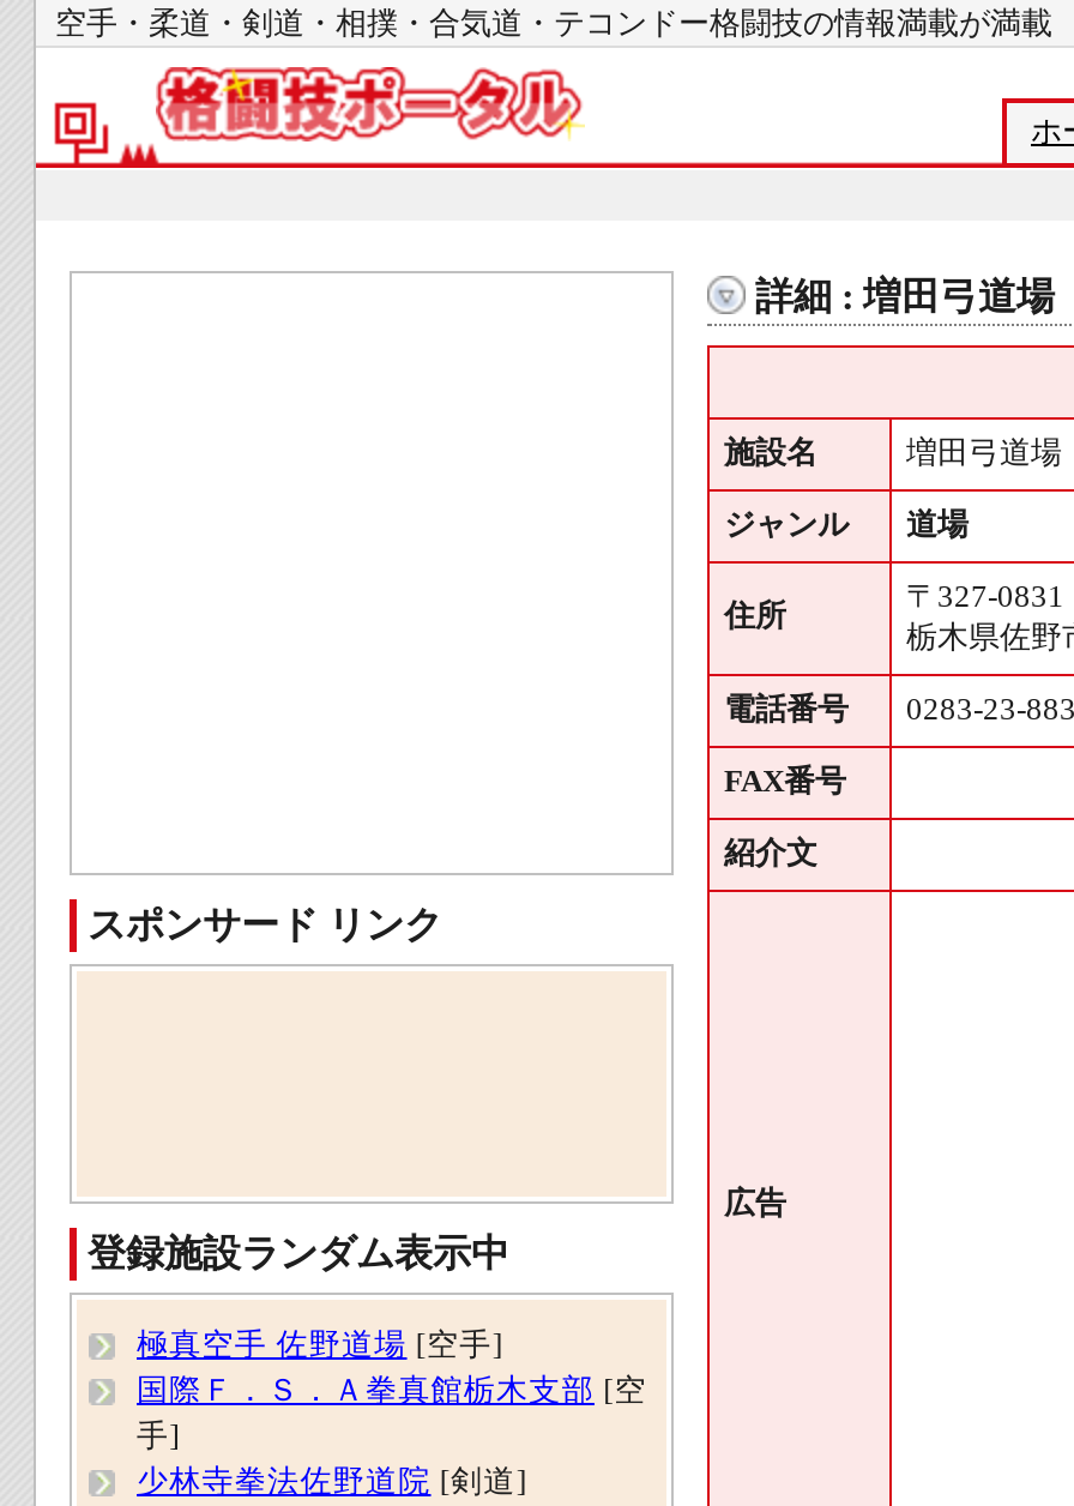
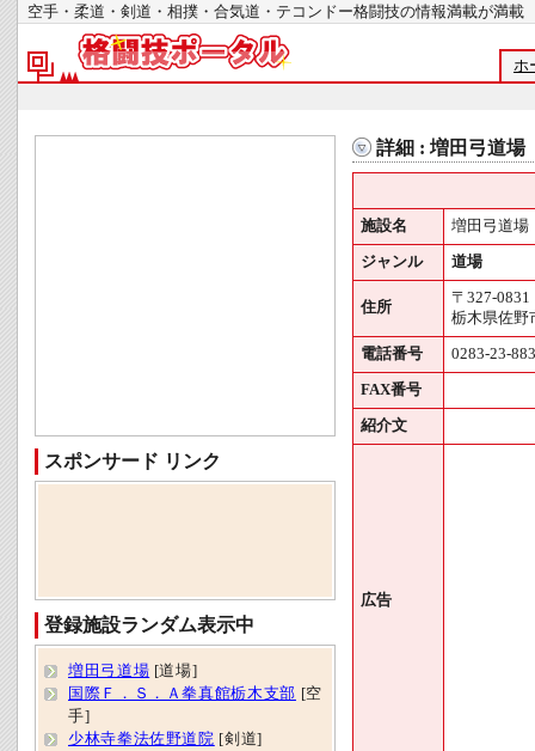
- 極真空手 佐野道場[空手]
+ 増田弓道場[道場]
